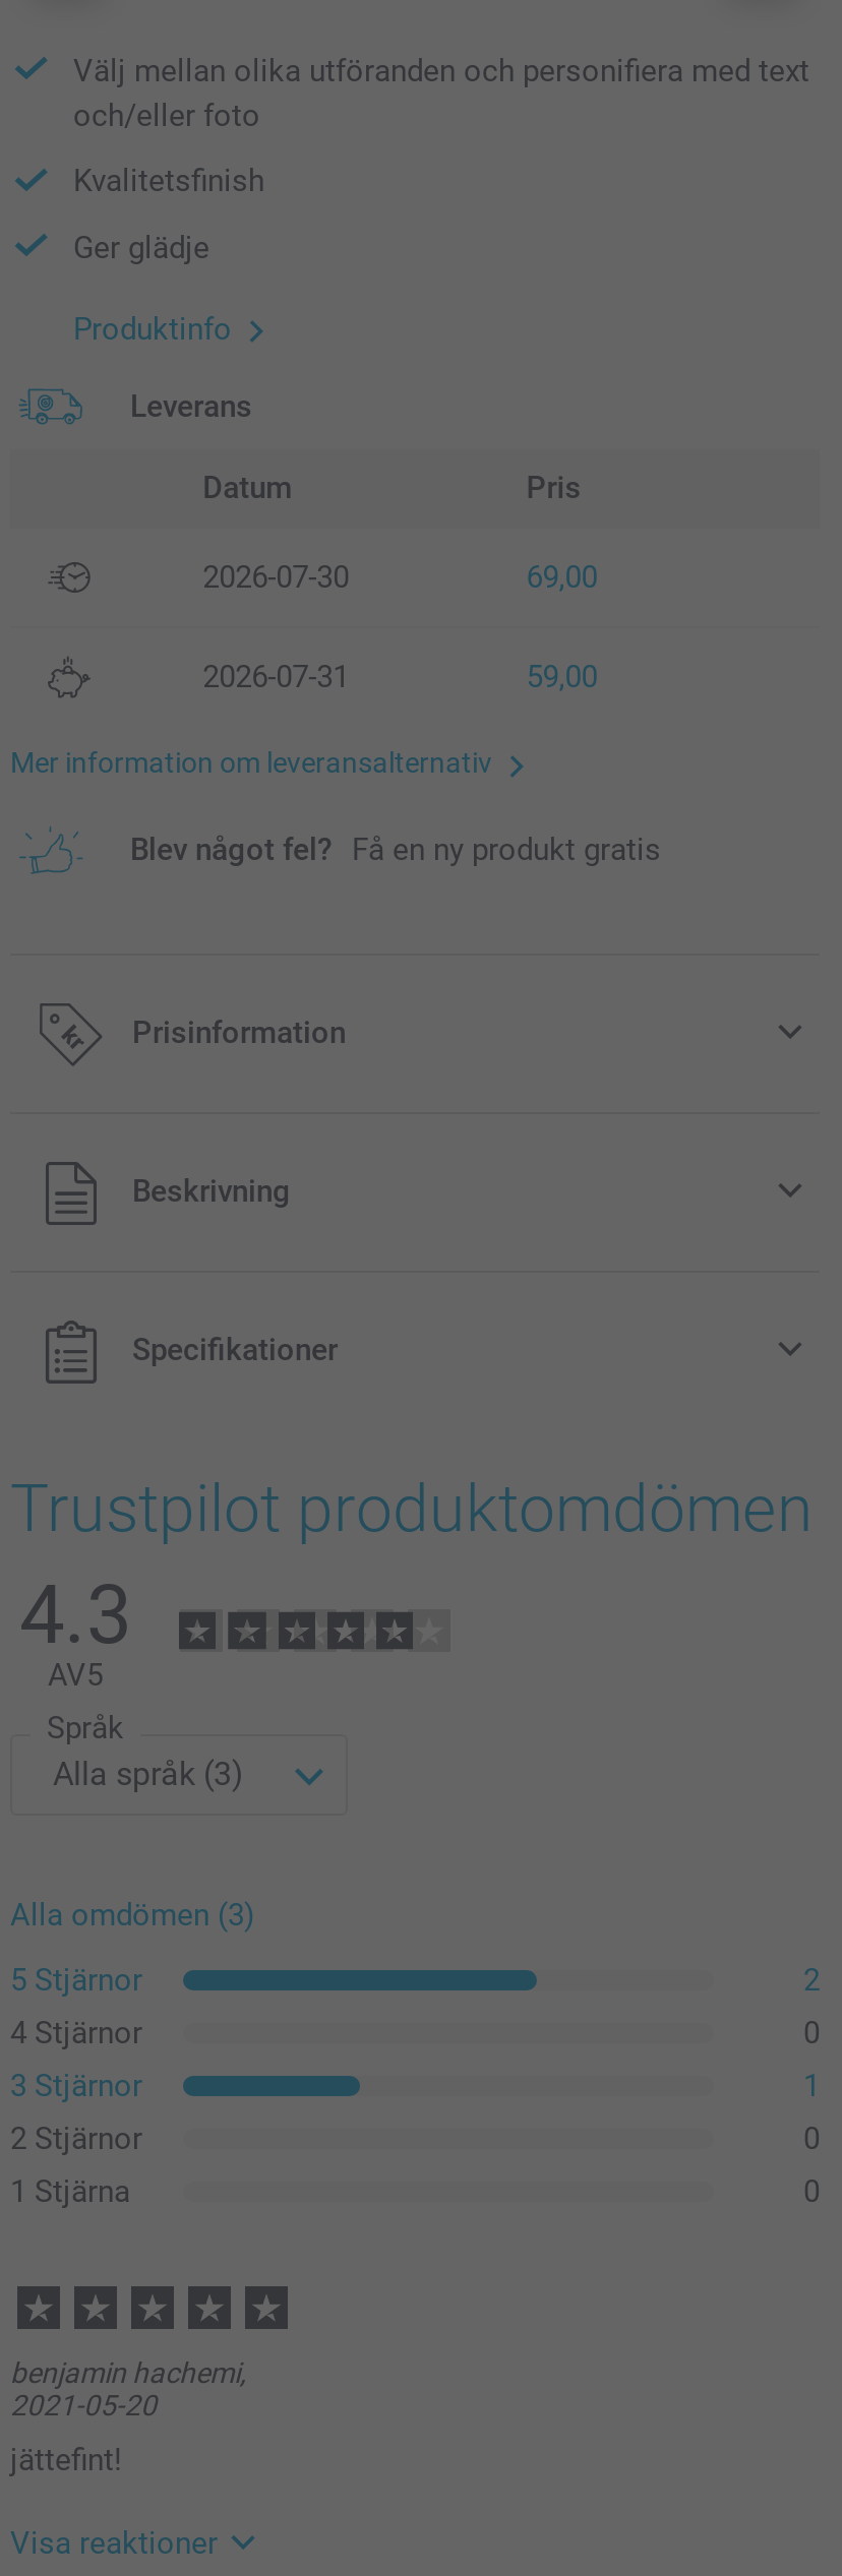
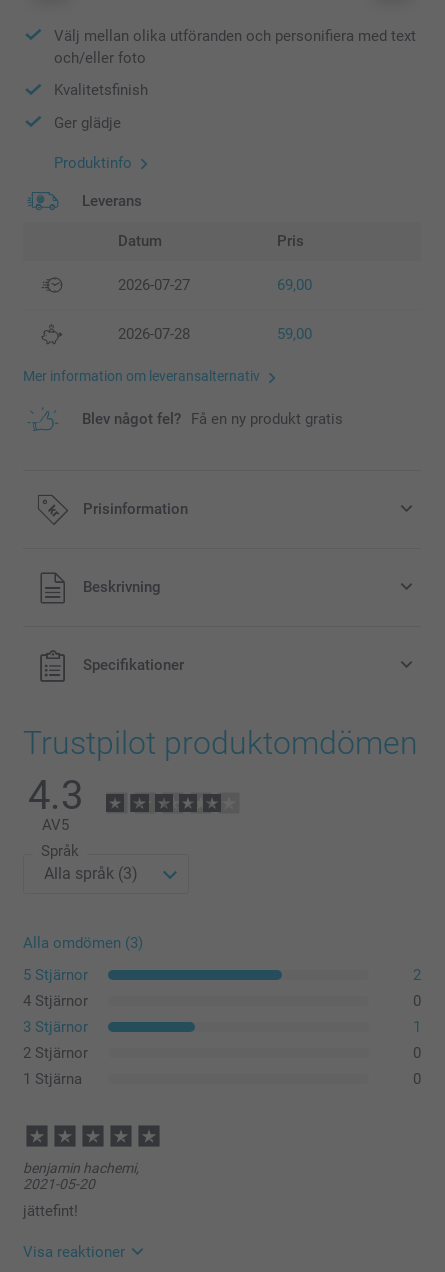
- 2026-07-30
+ 2026-07-27

- 2026-07-31
+ 2026-07-28
